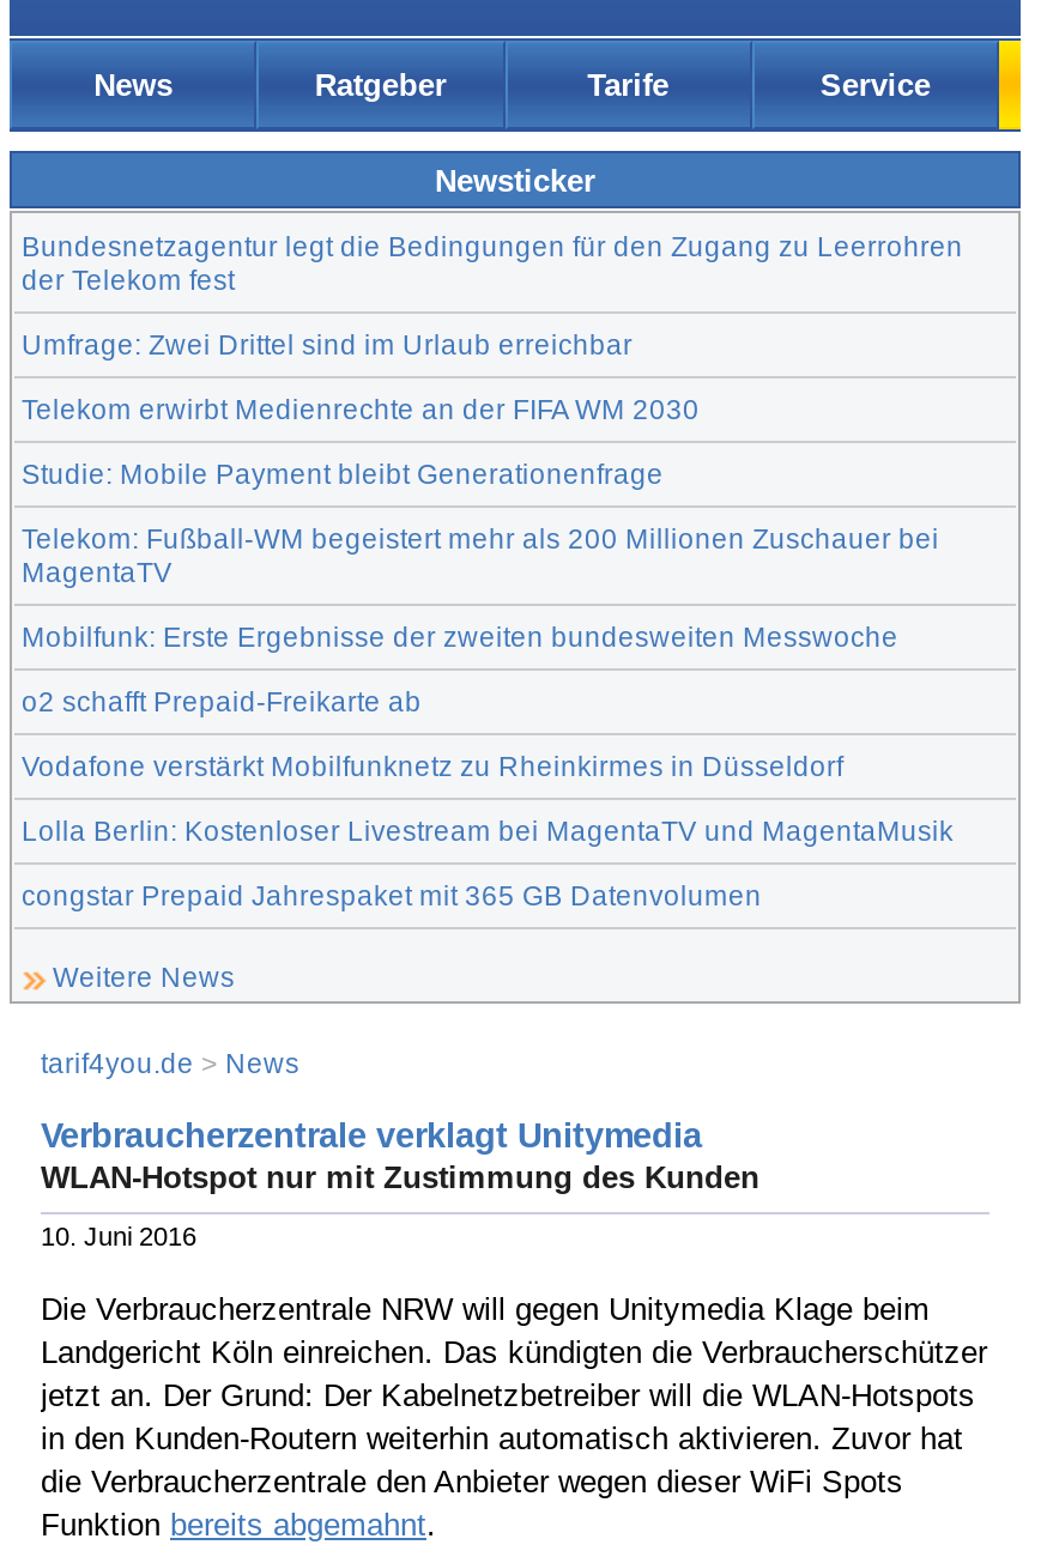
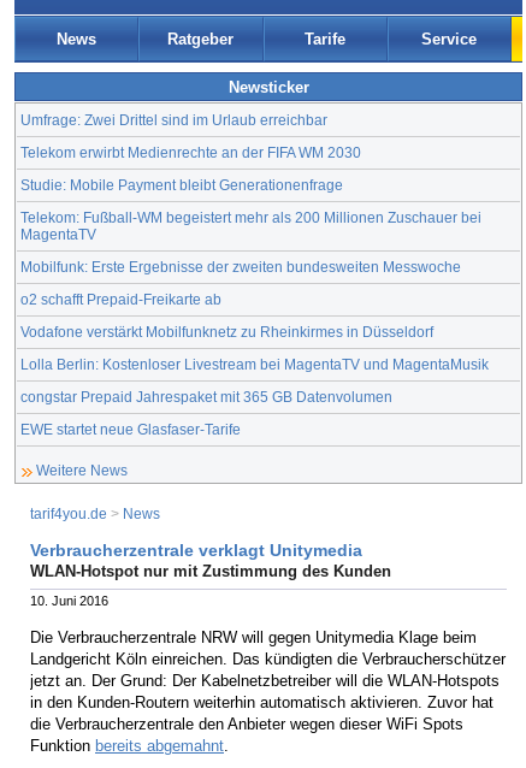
- Bundesnetzagentur legt die Bedingungen für den Zugang zu Leerrohren
- der Telekom fest

moved up: Umfrage: Zwei Drittel sind im Urlaub erreichbar | Telekom erwirbt Medienrechte an der FIFA WM 2030 | Studie: Mobile Payment bleibt Generationenfrage | ... | Lolla Berlin: Kostenloser Livestream bei MagentaTV und MagentaMusik | congstar Prepaid Jahrespaket mit 365 GB Datenvolumen

+ EWE startet neue Glasfaser-Tarife
